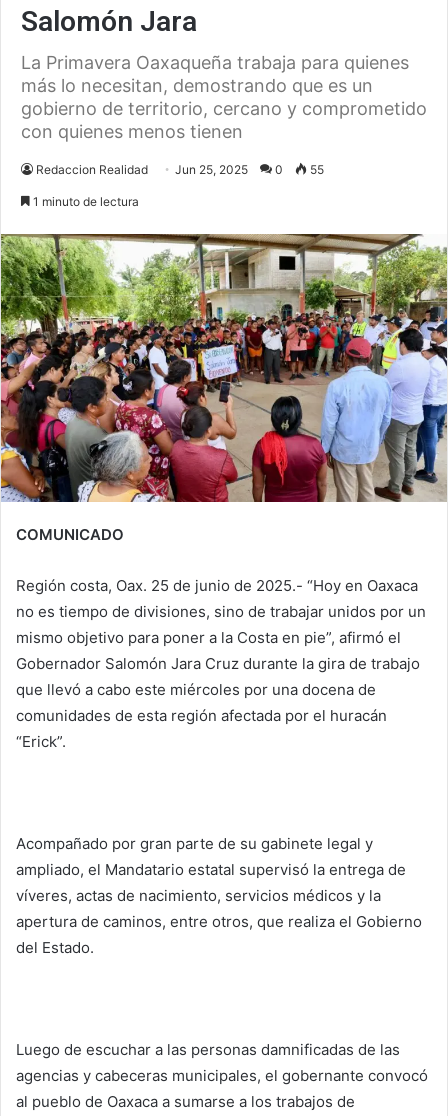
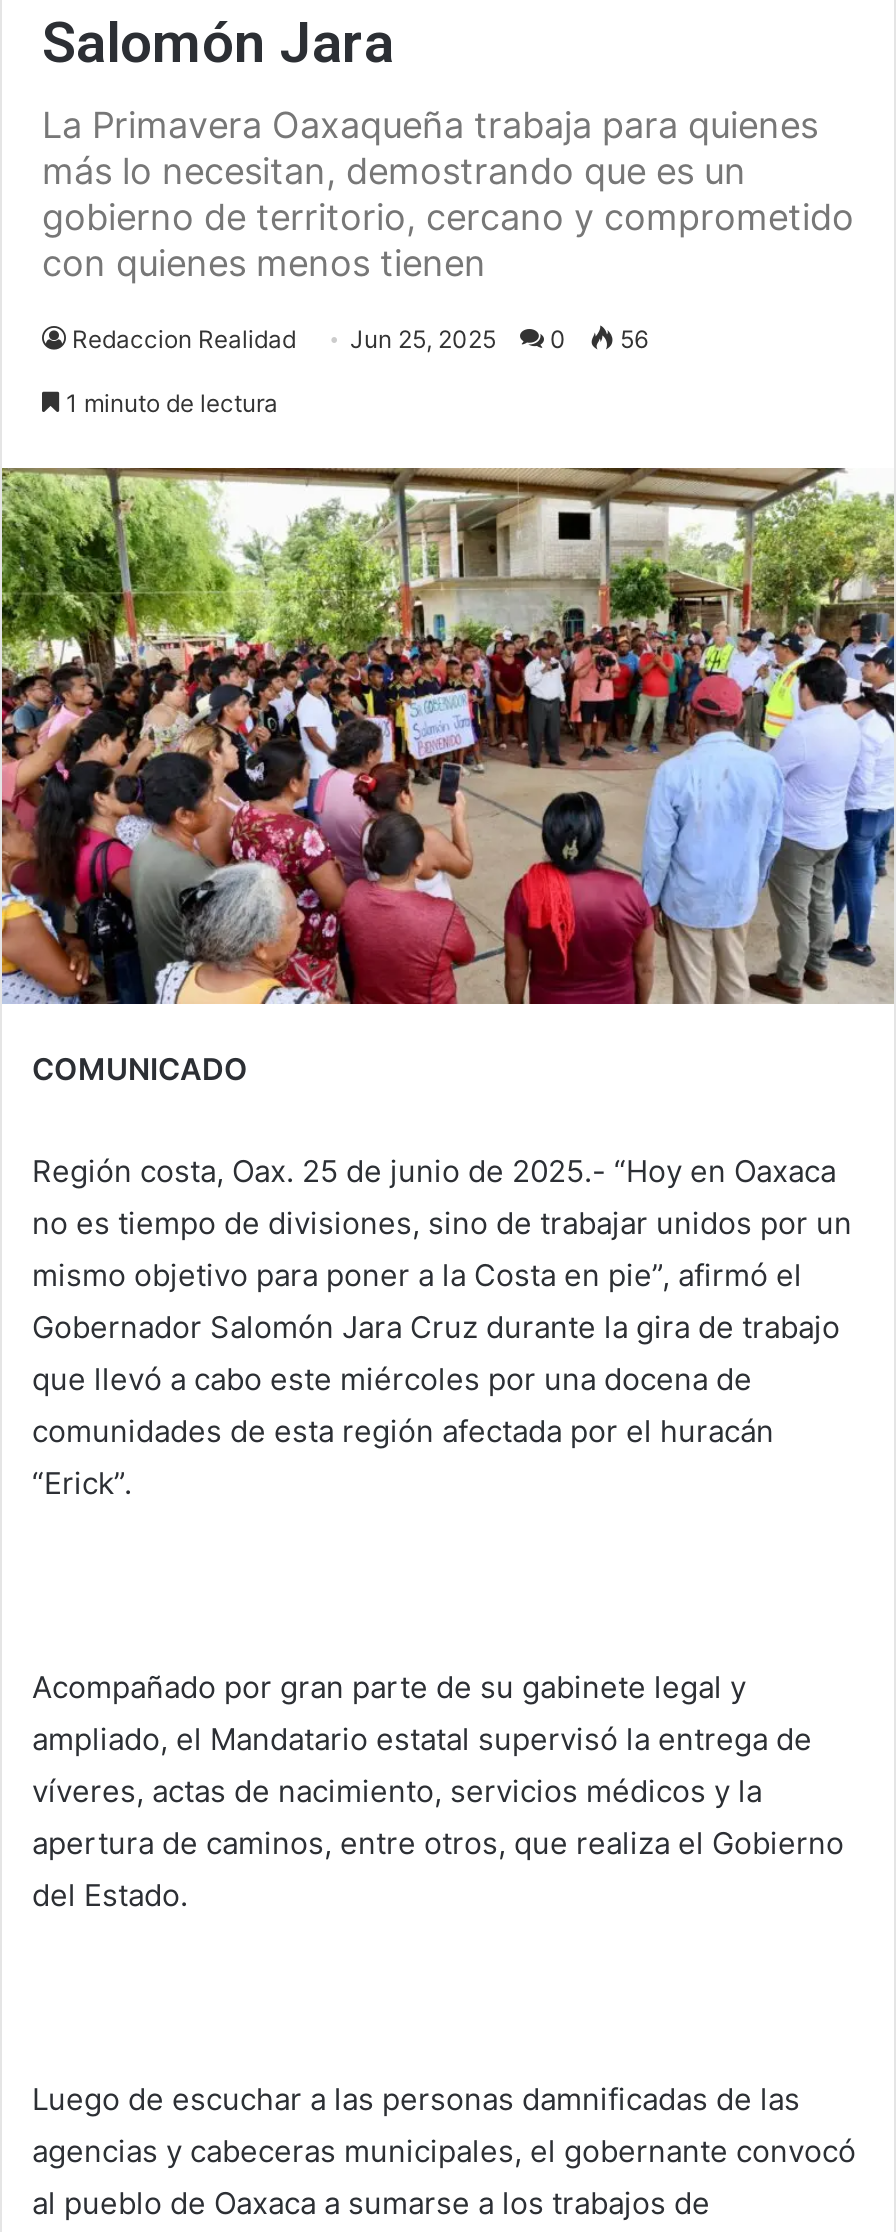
- Redaccion Realidad Jun 25, 2025 0 55
+ Redaccion Realidad Jun 25, 2025 0 56
